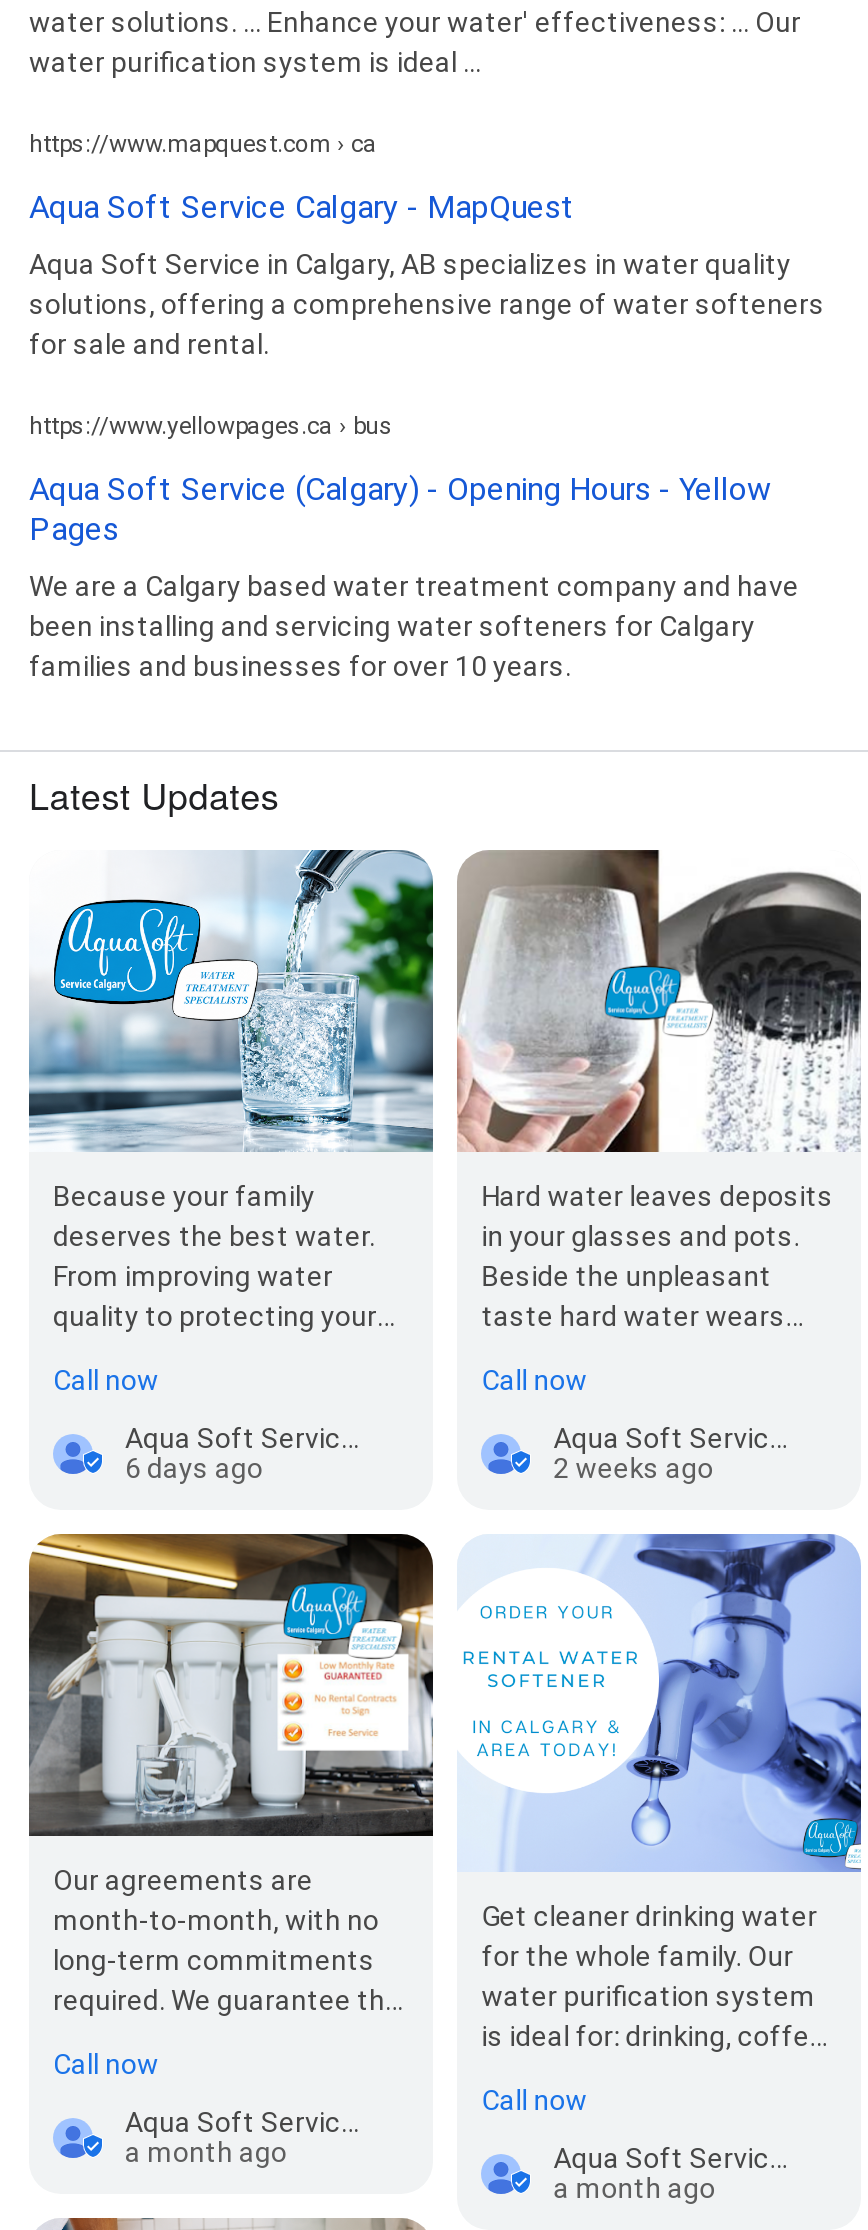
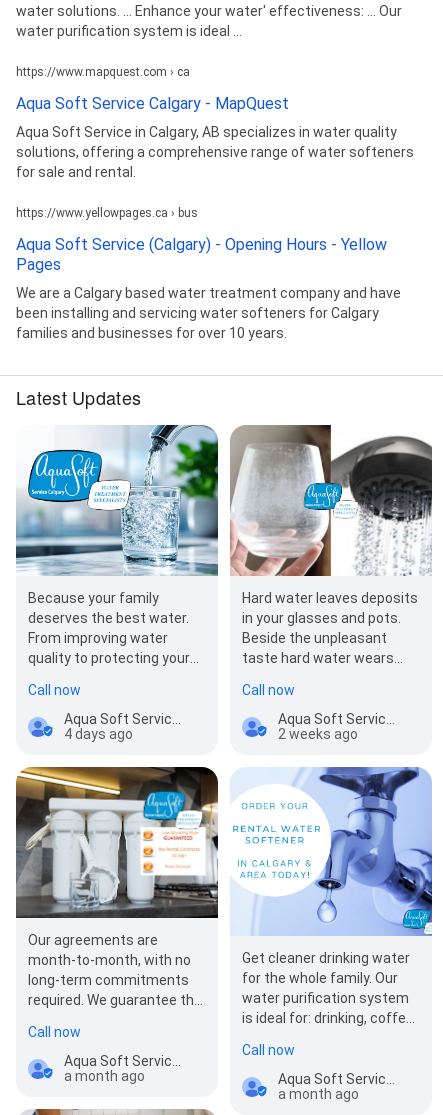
- 6 days ago
+ 4 days ago
